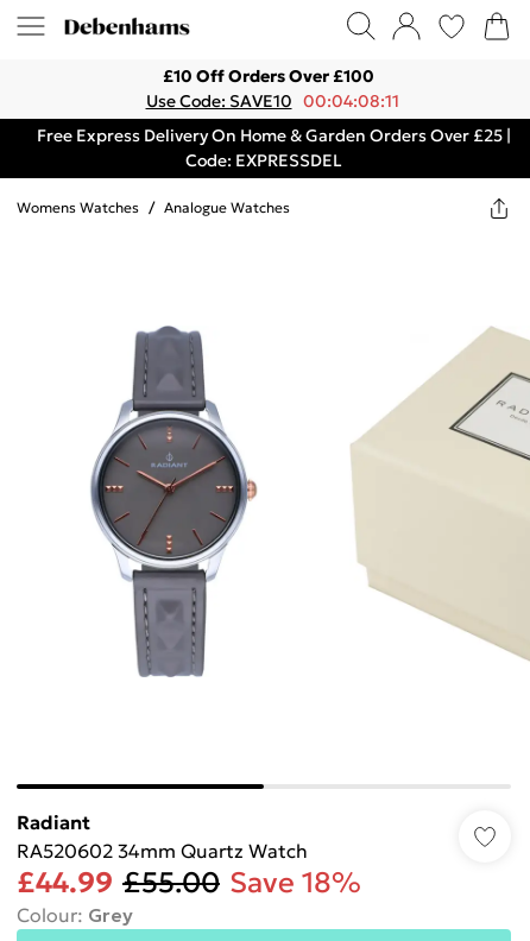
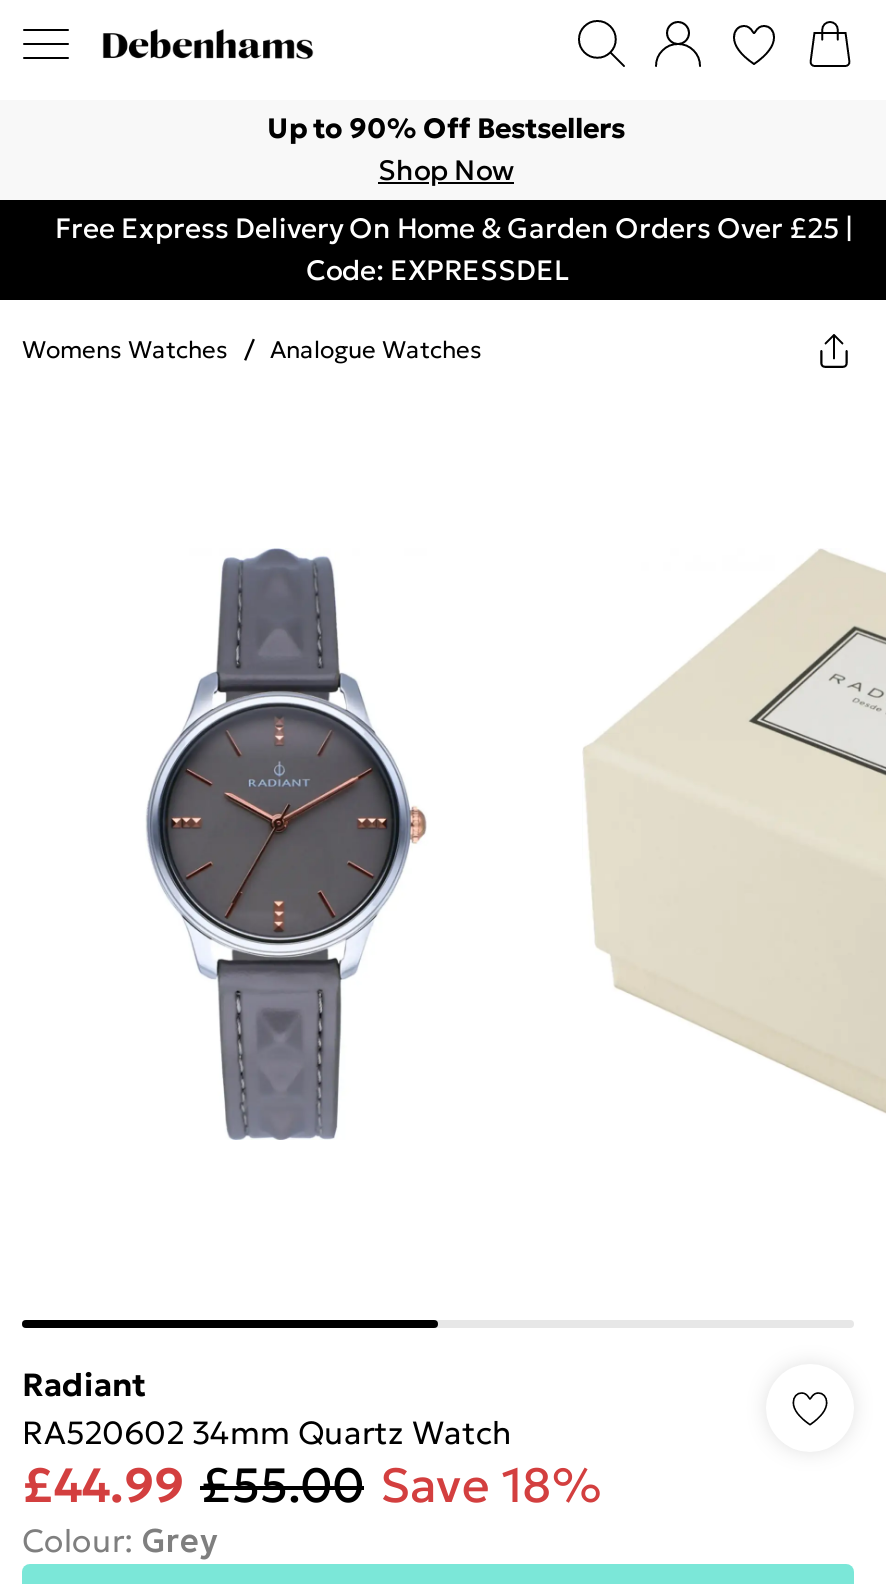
- £10 Off Orders Over £100
- Use Code: SAVE10 00:04:08:11
+ Up to 90% Off Bestsellers
+ Shop Now
